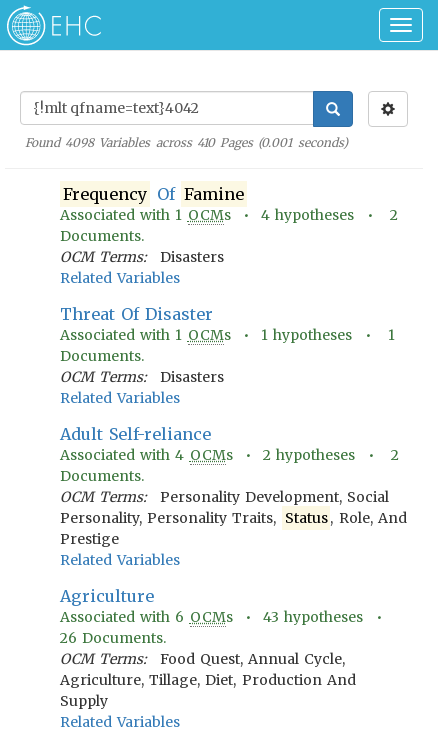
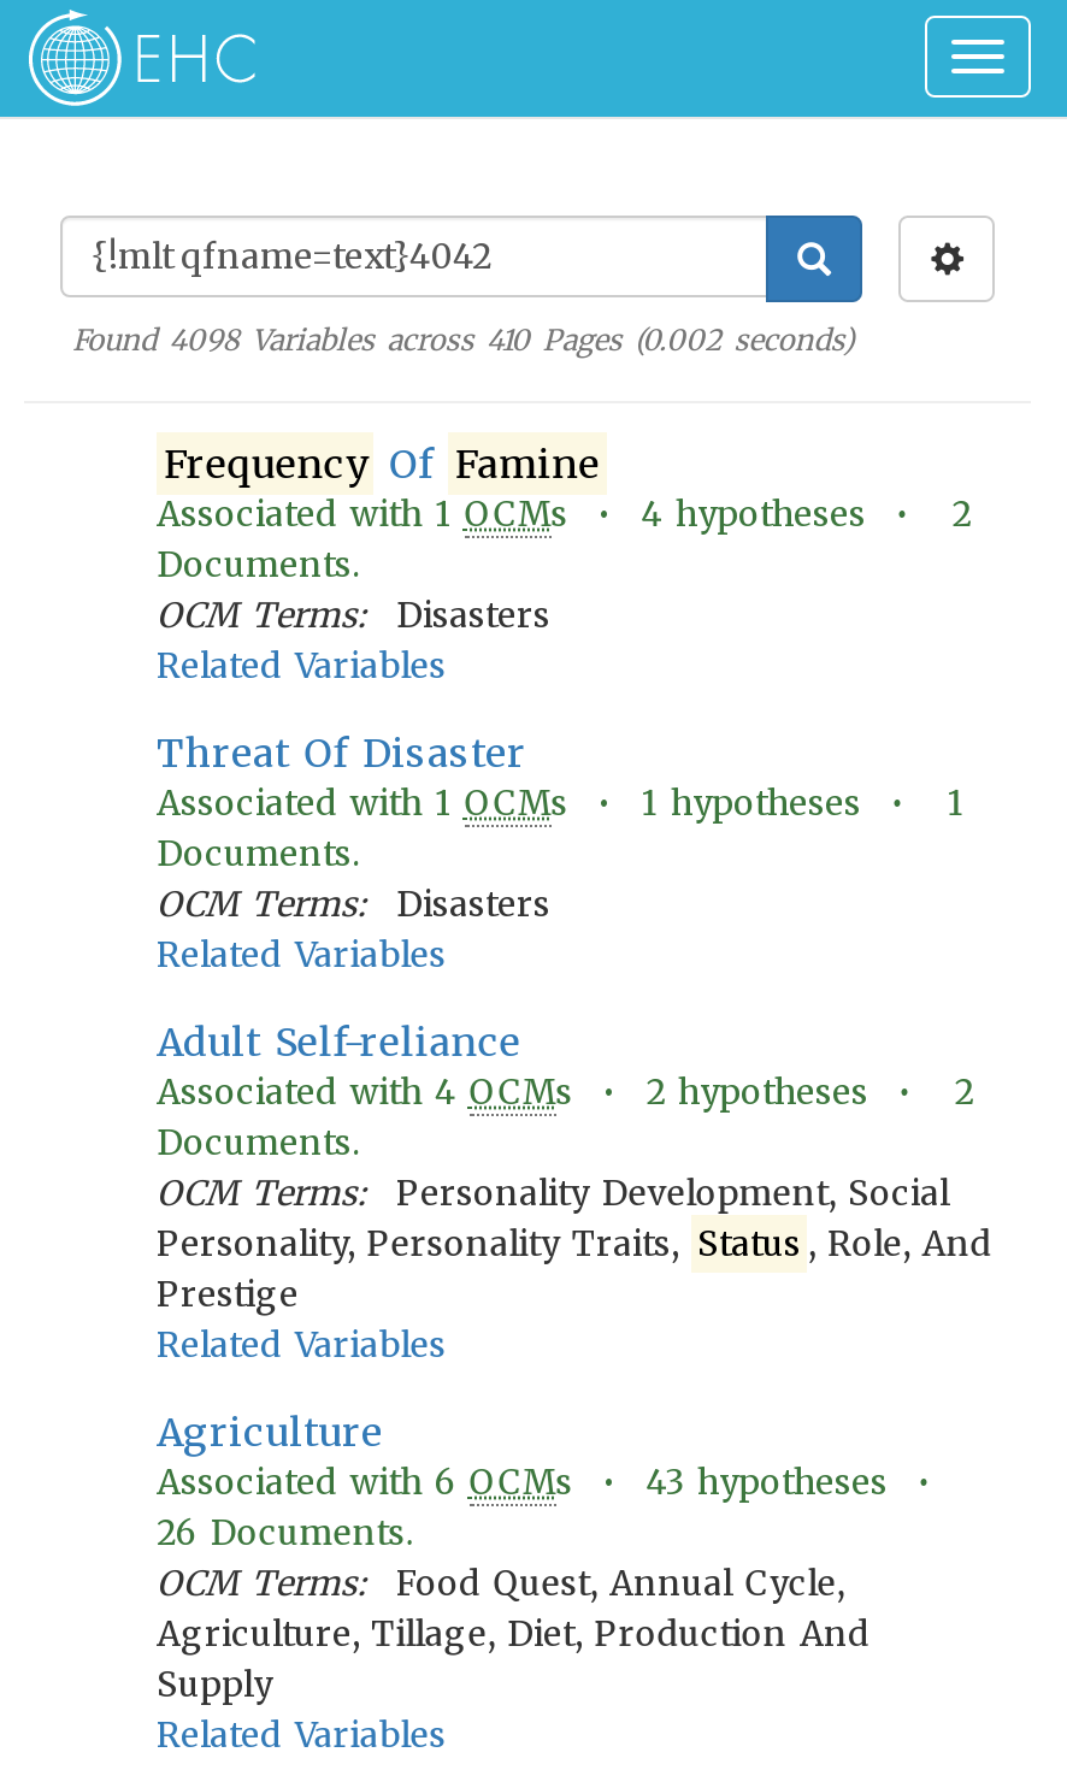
- Found 4098 Variables across 410 Pages (0.001 seconds)
+ Found 4098 Variables across 410 Pages (0.002 seconds)
